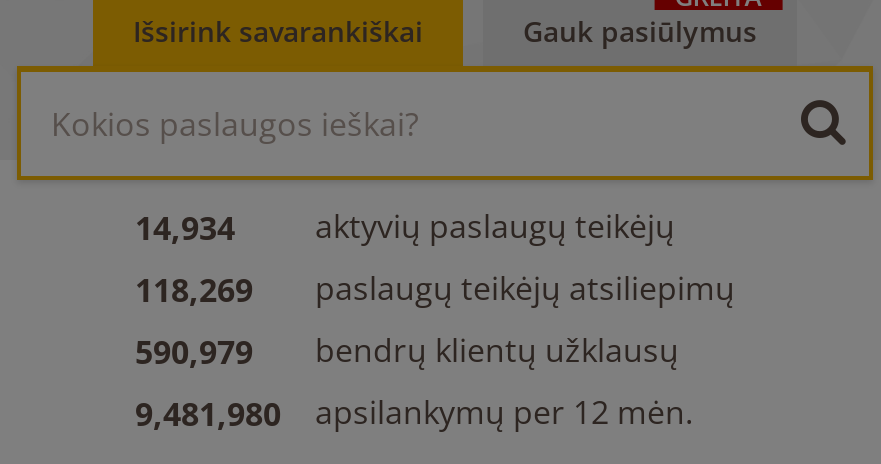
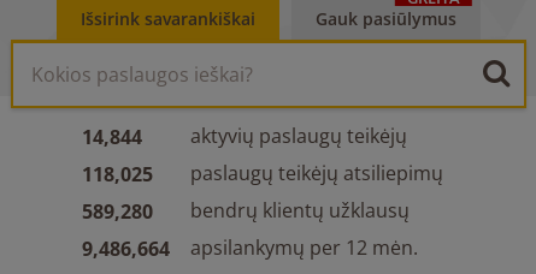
- 14,934 aktyvių paslaugų teikėjų
+ 14,844 aktyvių paslaugų teikėjų

- 118,269 paslaugų teikėjų atsiliepimų
+ 118,025 paslaugų teikėjų atsiliepimų

- 590,979 bendrų klientų užklausų
+ 589,280 bendrų klientų užklausų

- 9,481,980 apsilankymų per 12 mėn.
+ 9,486,664 apsilankymų per 12 mėn.
